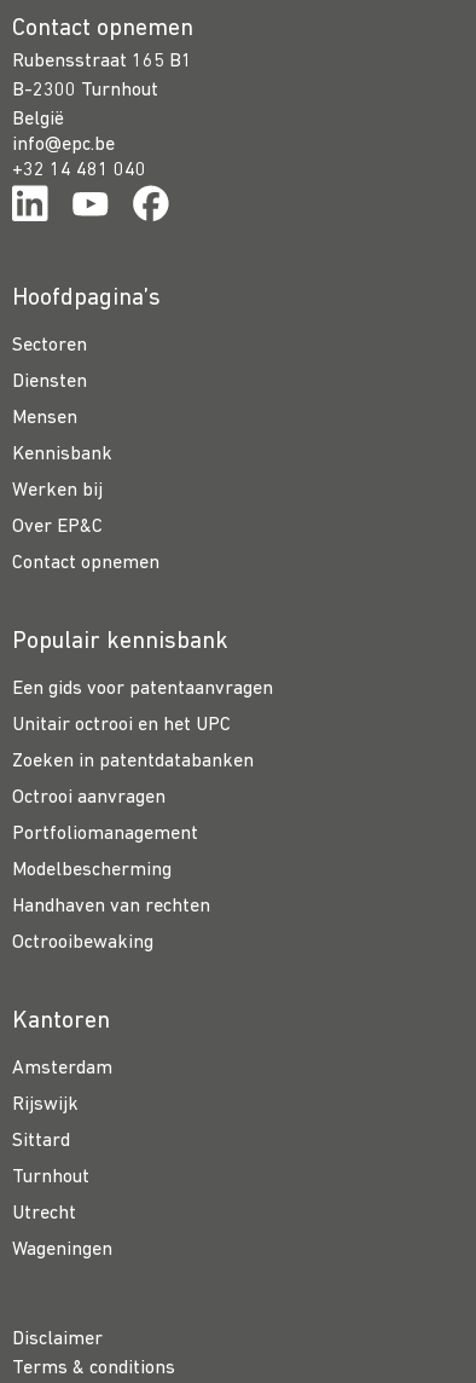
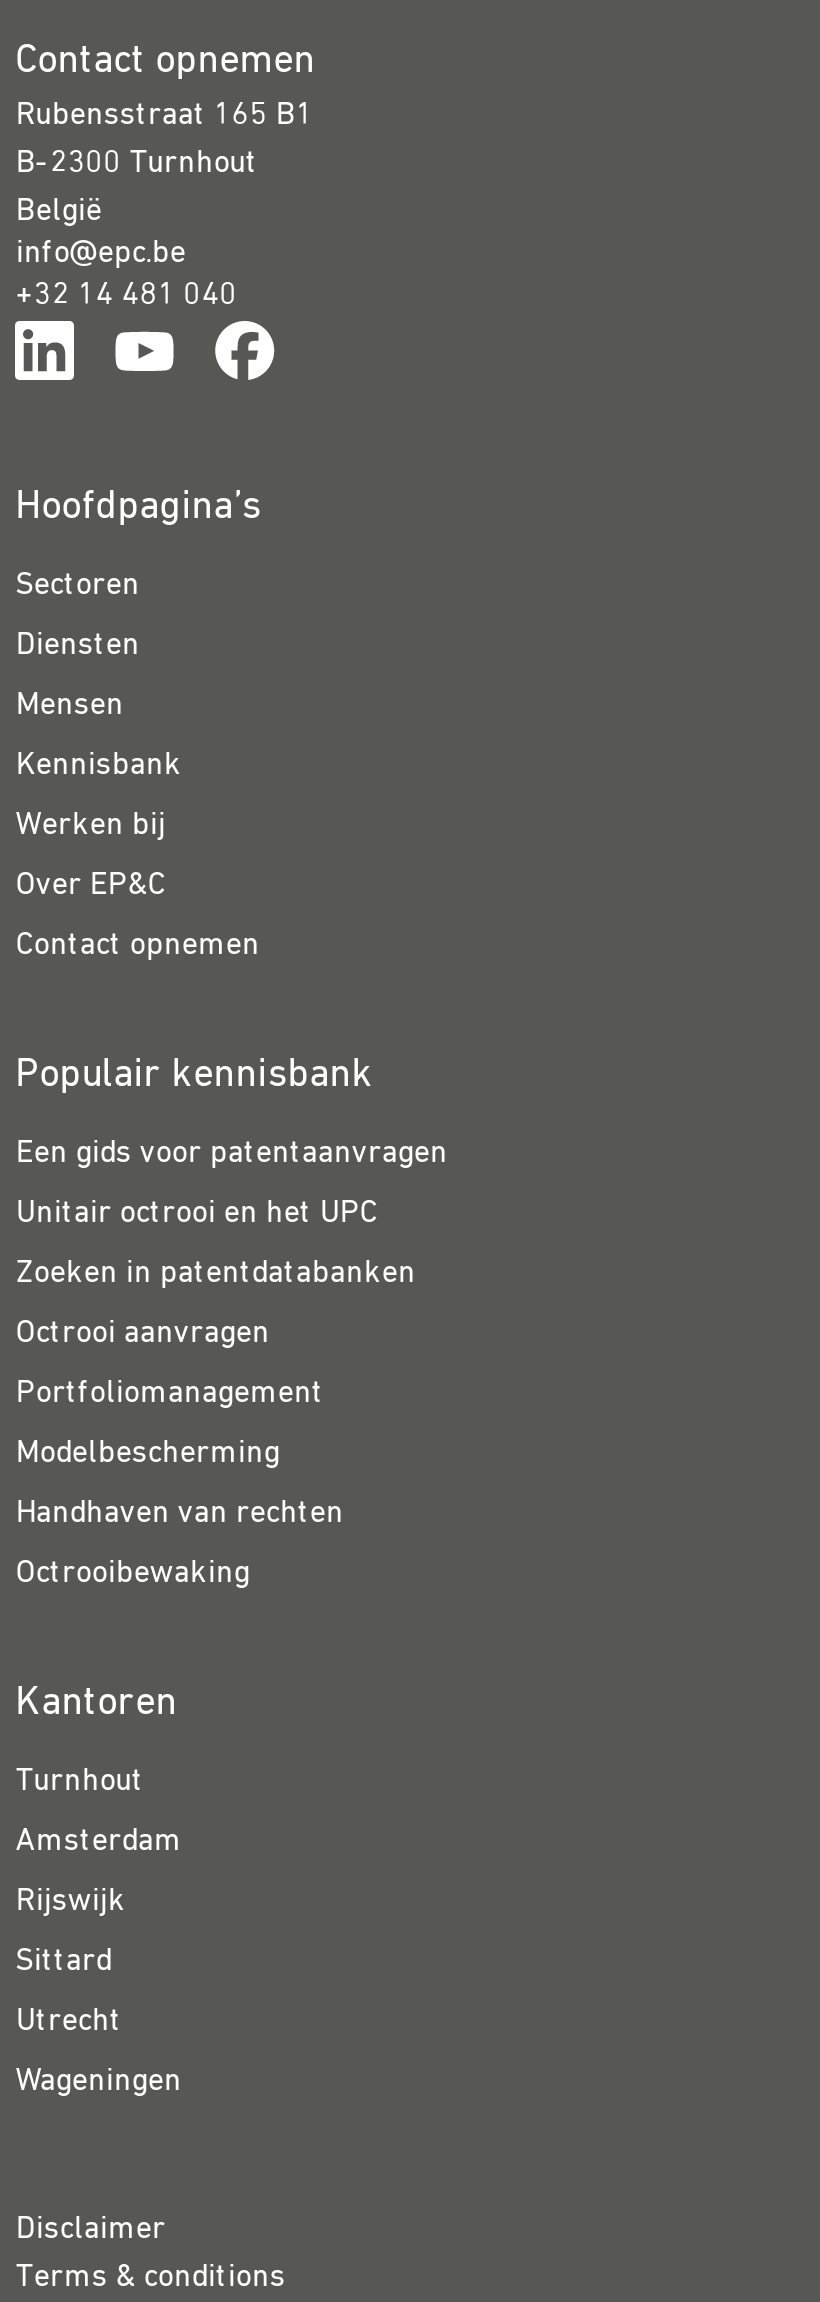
moved down: Amsterdam | Rijswijk | Sittard

moved up: Turnhout
